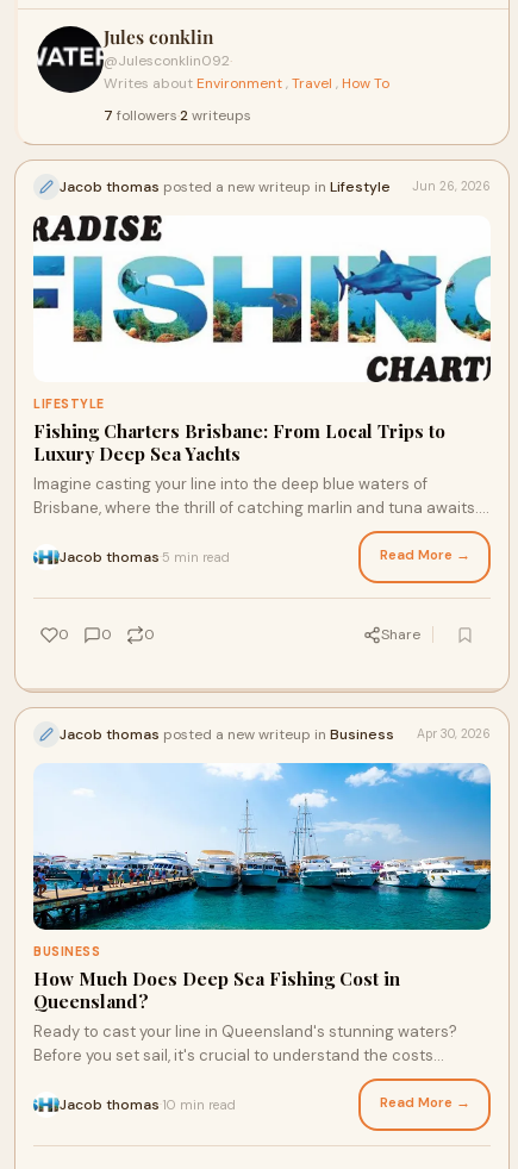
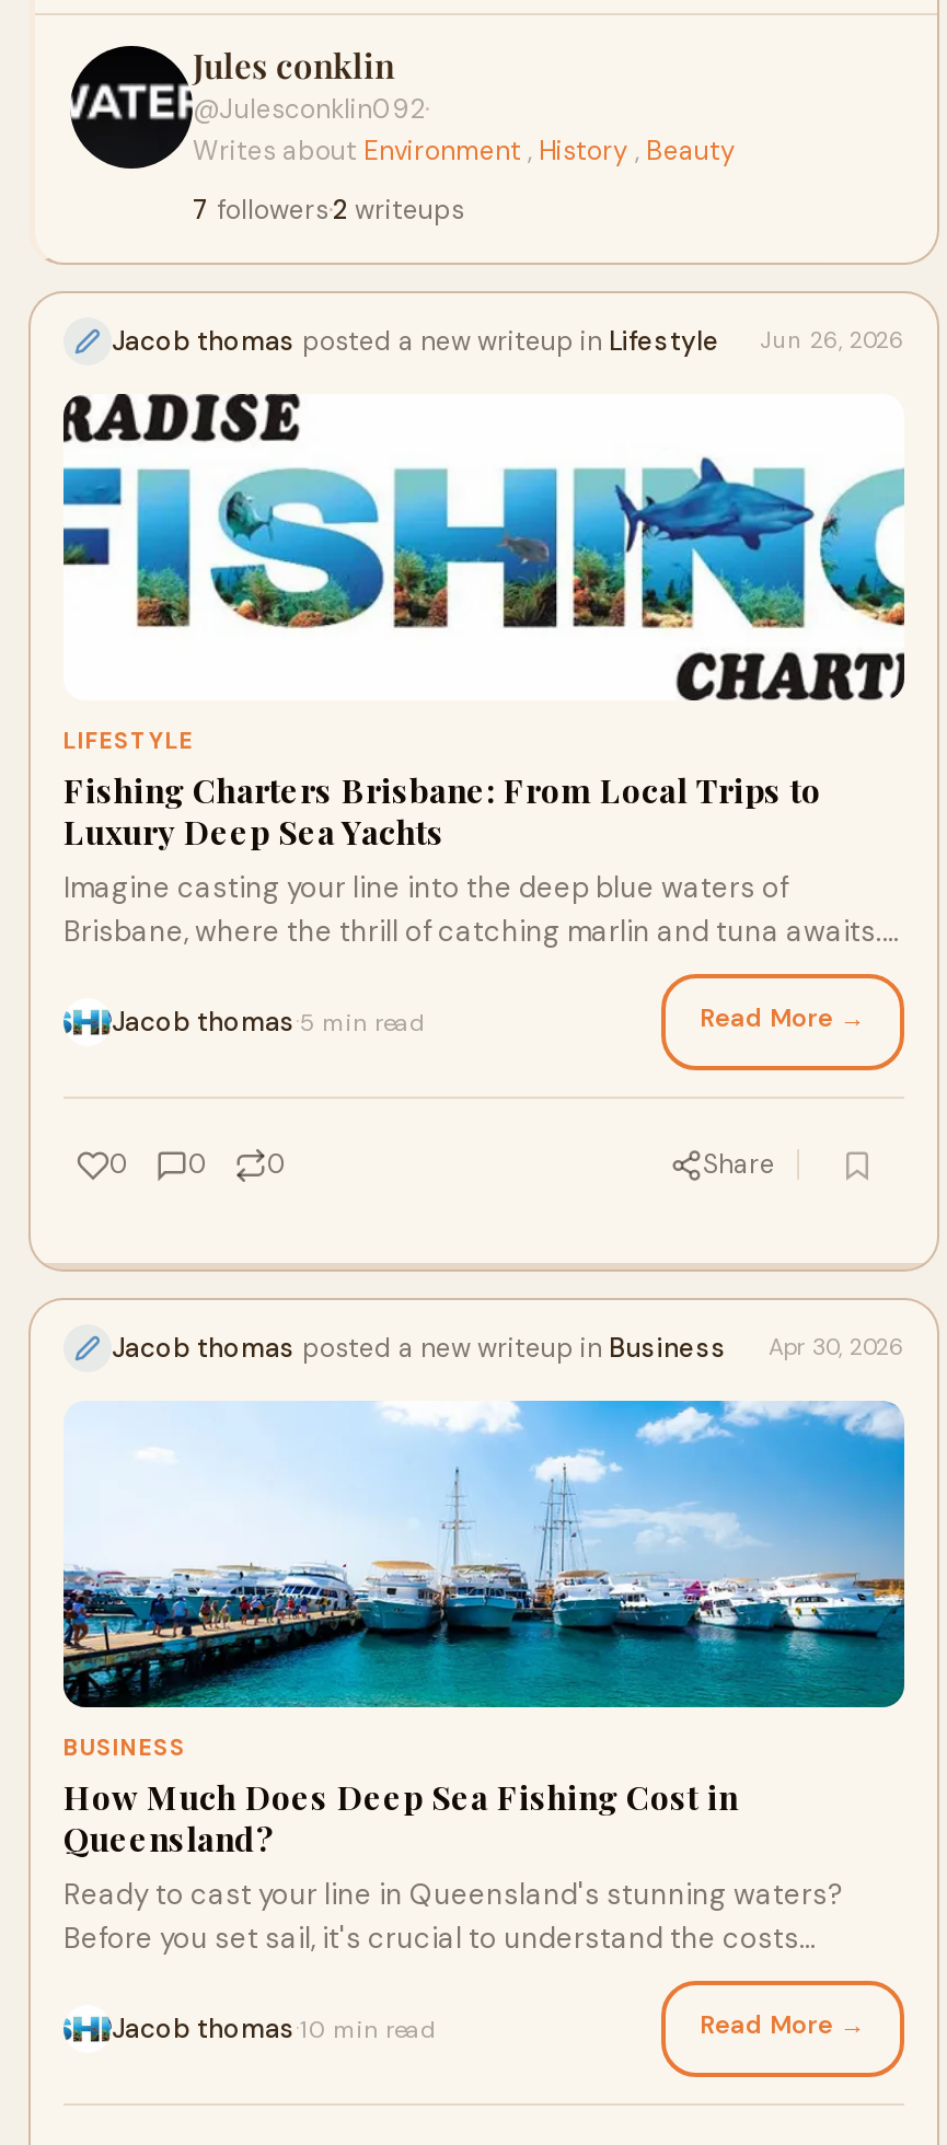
- Writes about Environment, Travel, How To
+ Writes about Environment, History, Beauty
